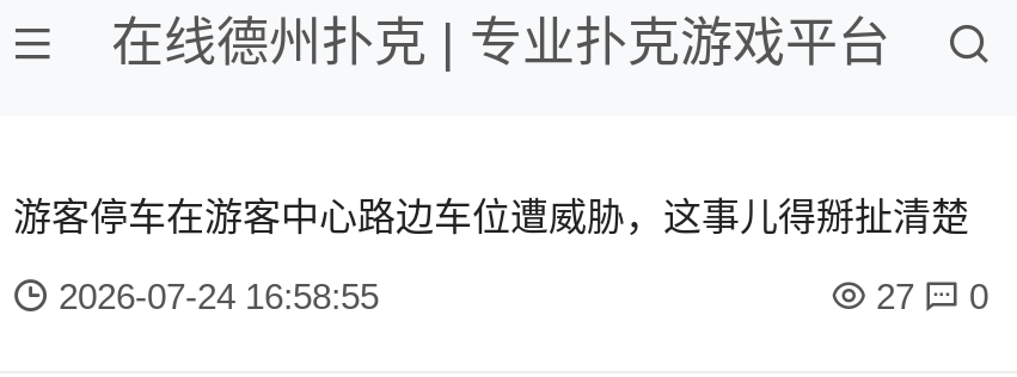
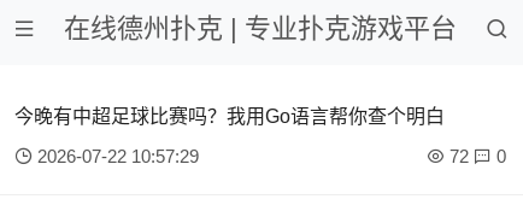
- 游客停车在游客中心路边车位遭威胁，这事儿得掰扯清楚
+ 今晚有中超足球比赛吗？我用Go语言帮你查个明白

- 2026-07-24 16:58:55
- 27
+ 2026-07-22 10:57:29
+ 72
